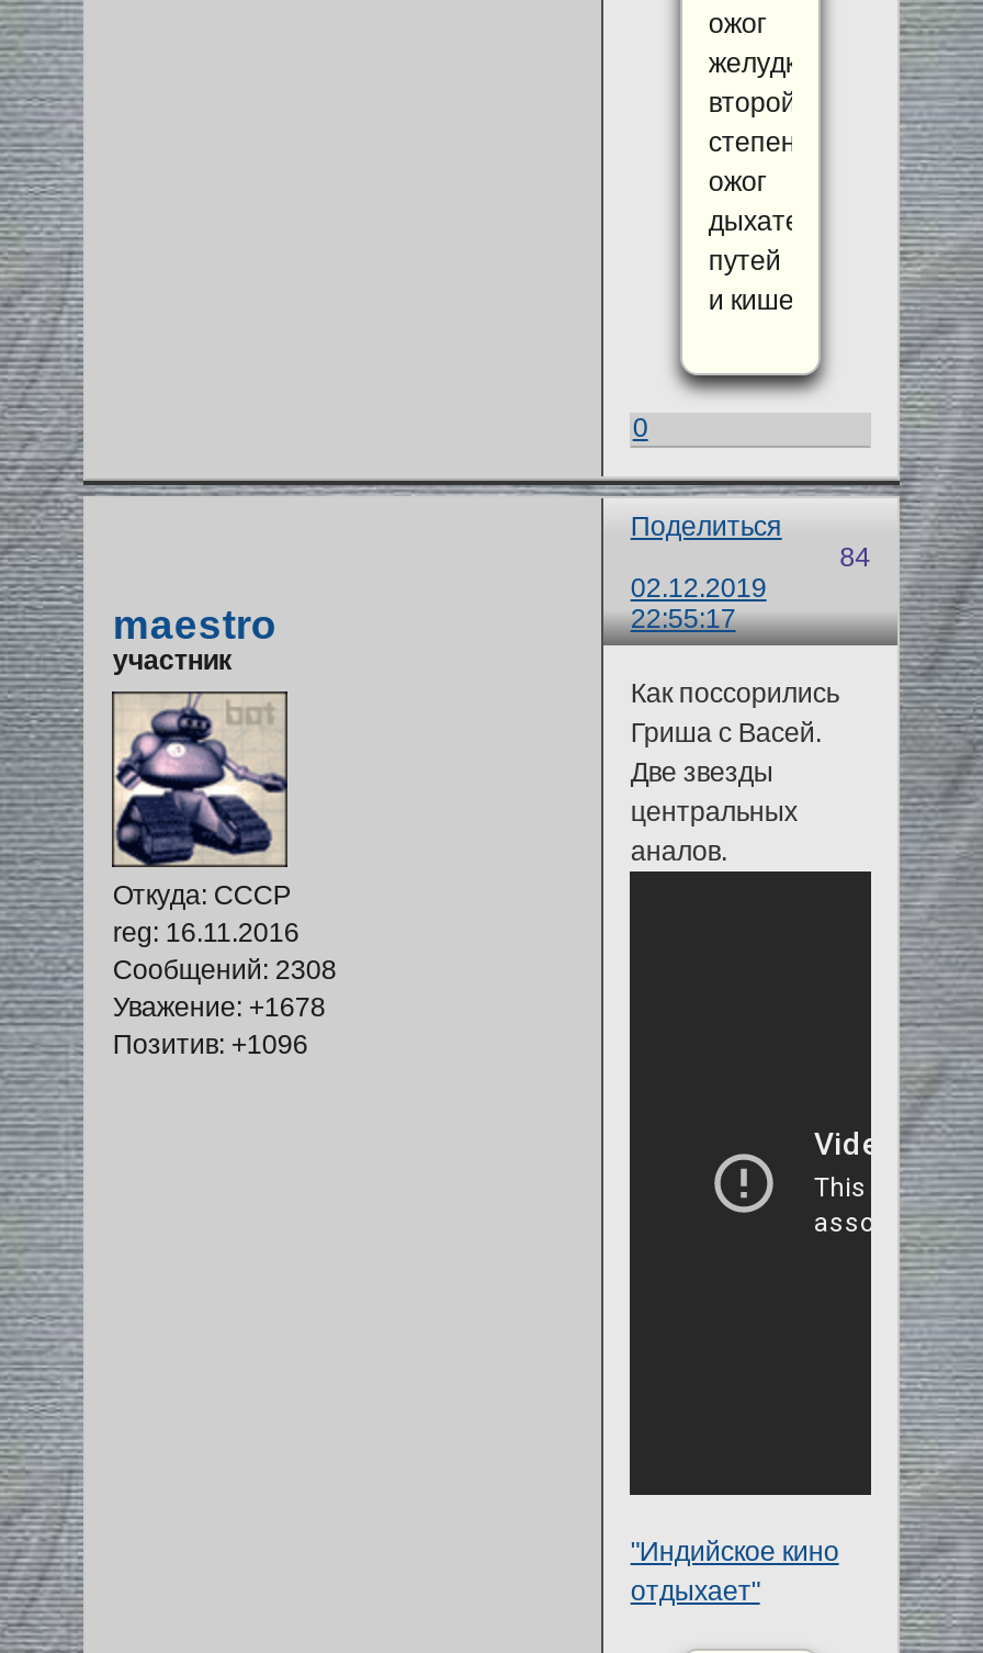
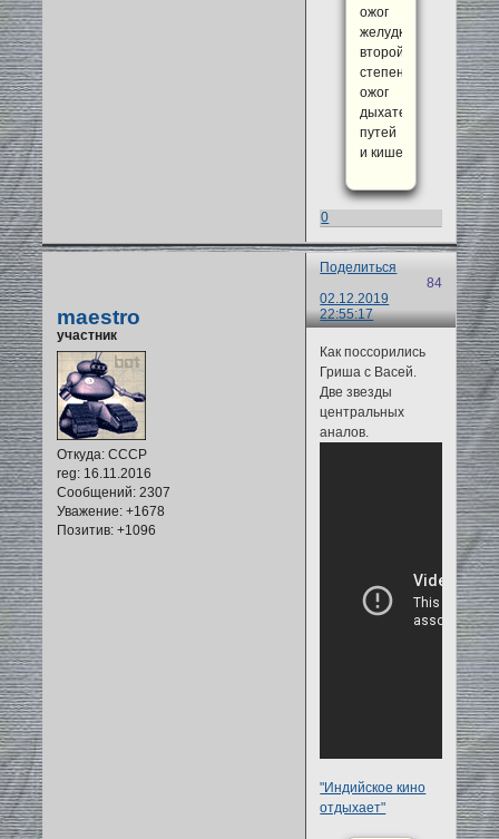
- Сообщений: 2308
+ Сообщений: 2307
